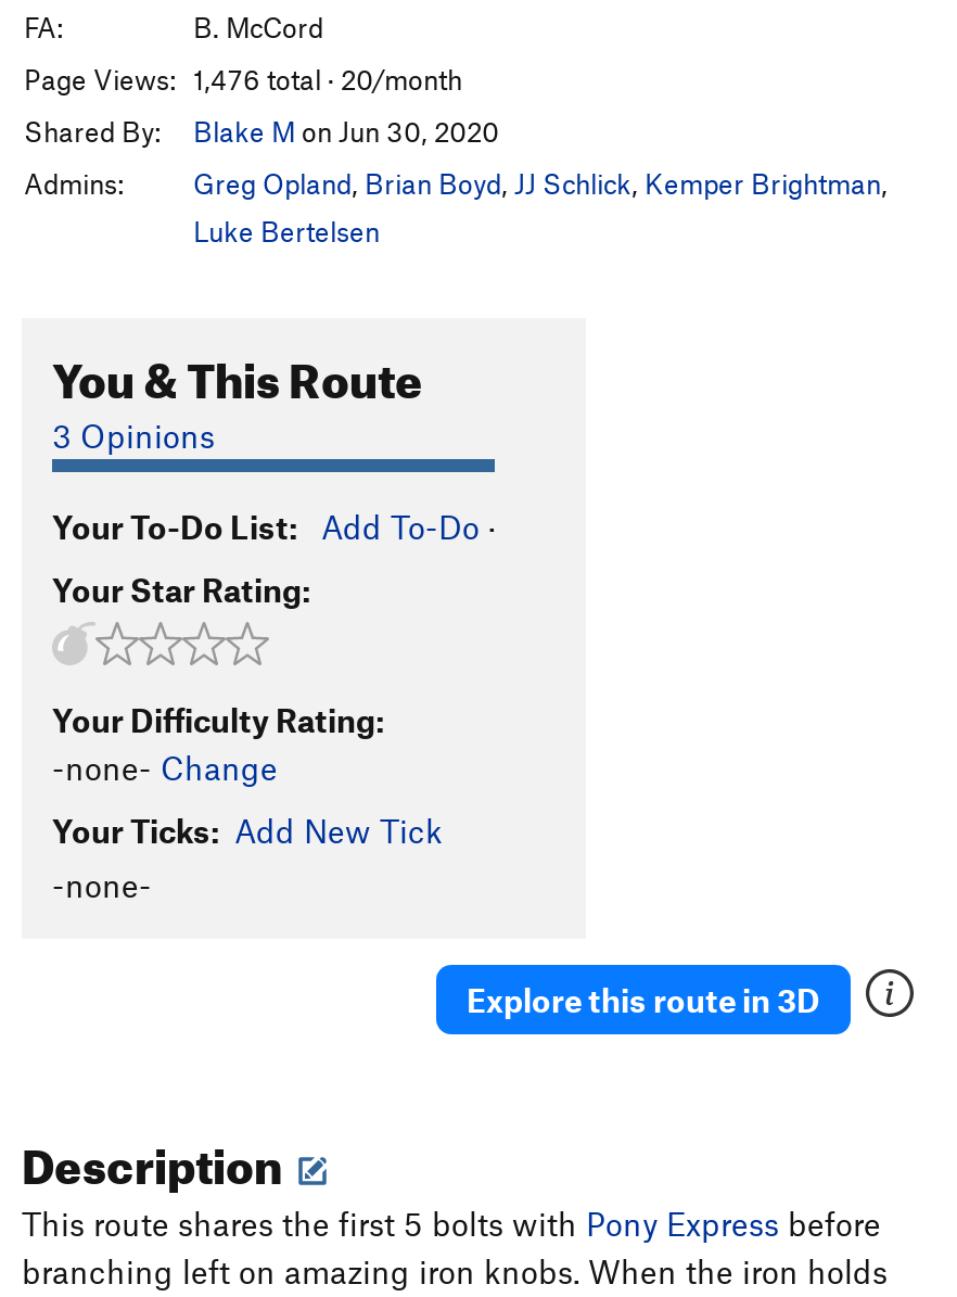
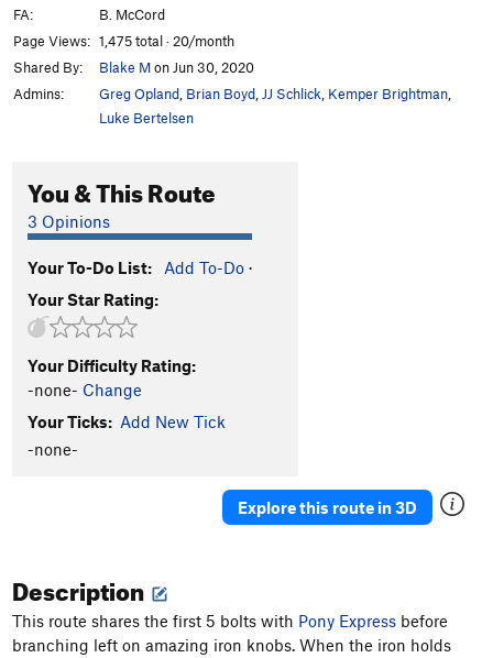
- Page Views: 1,476 total · 20/month
+ Page Views: 1,475 total · 20/month
